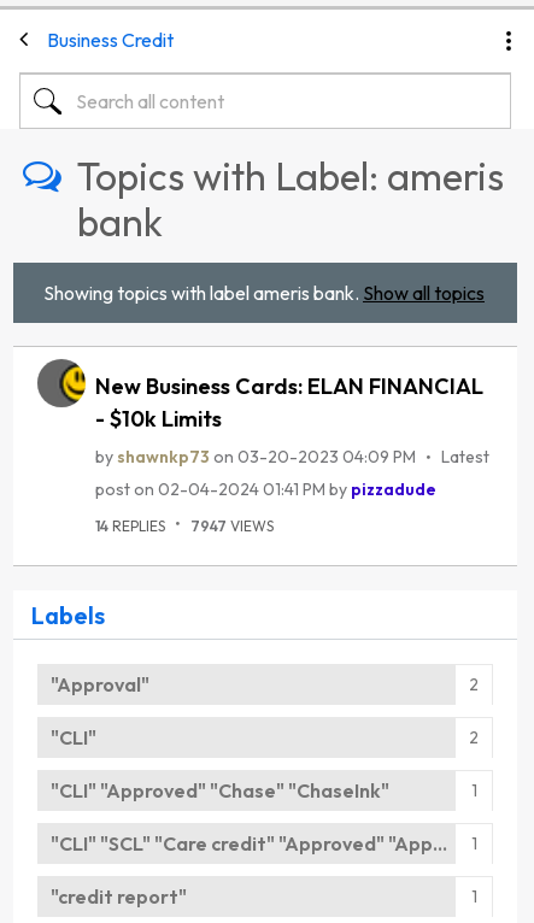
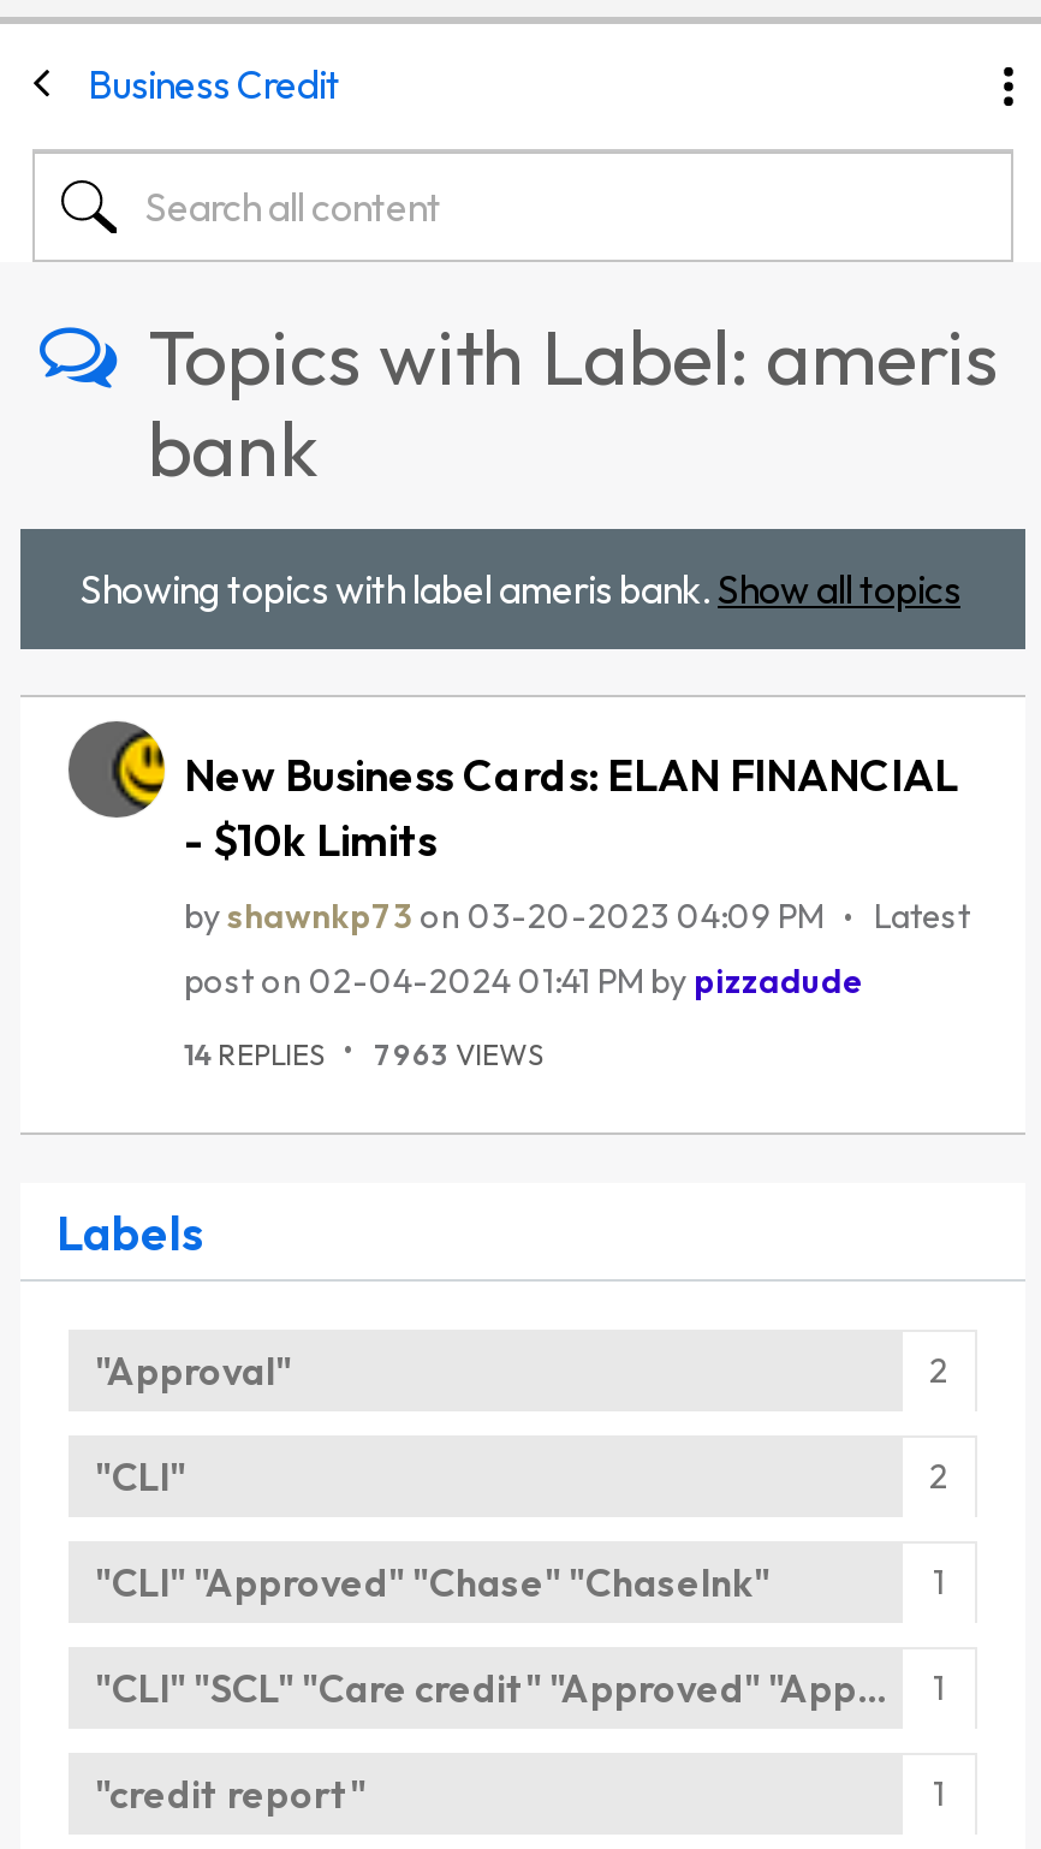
- 14 REPLIES 7947 VIEWS
+ 14 REPLIES 7963 VIEWS
